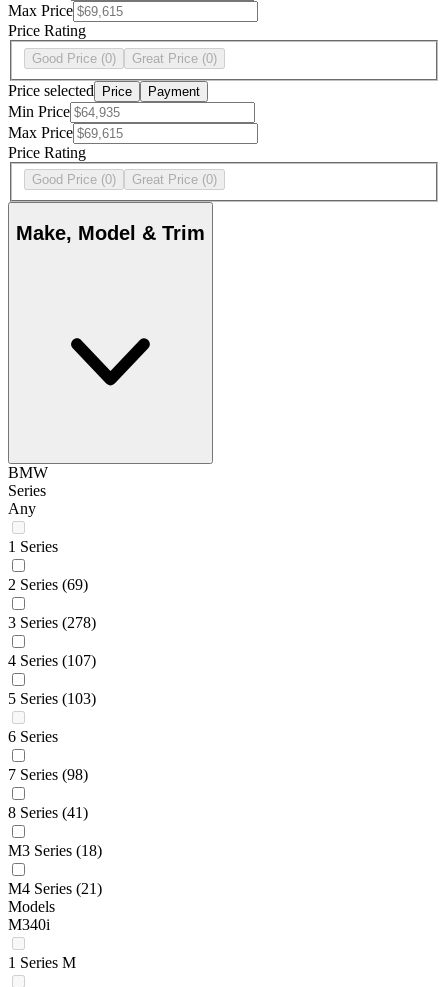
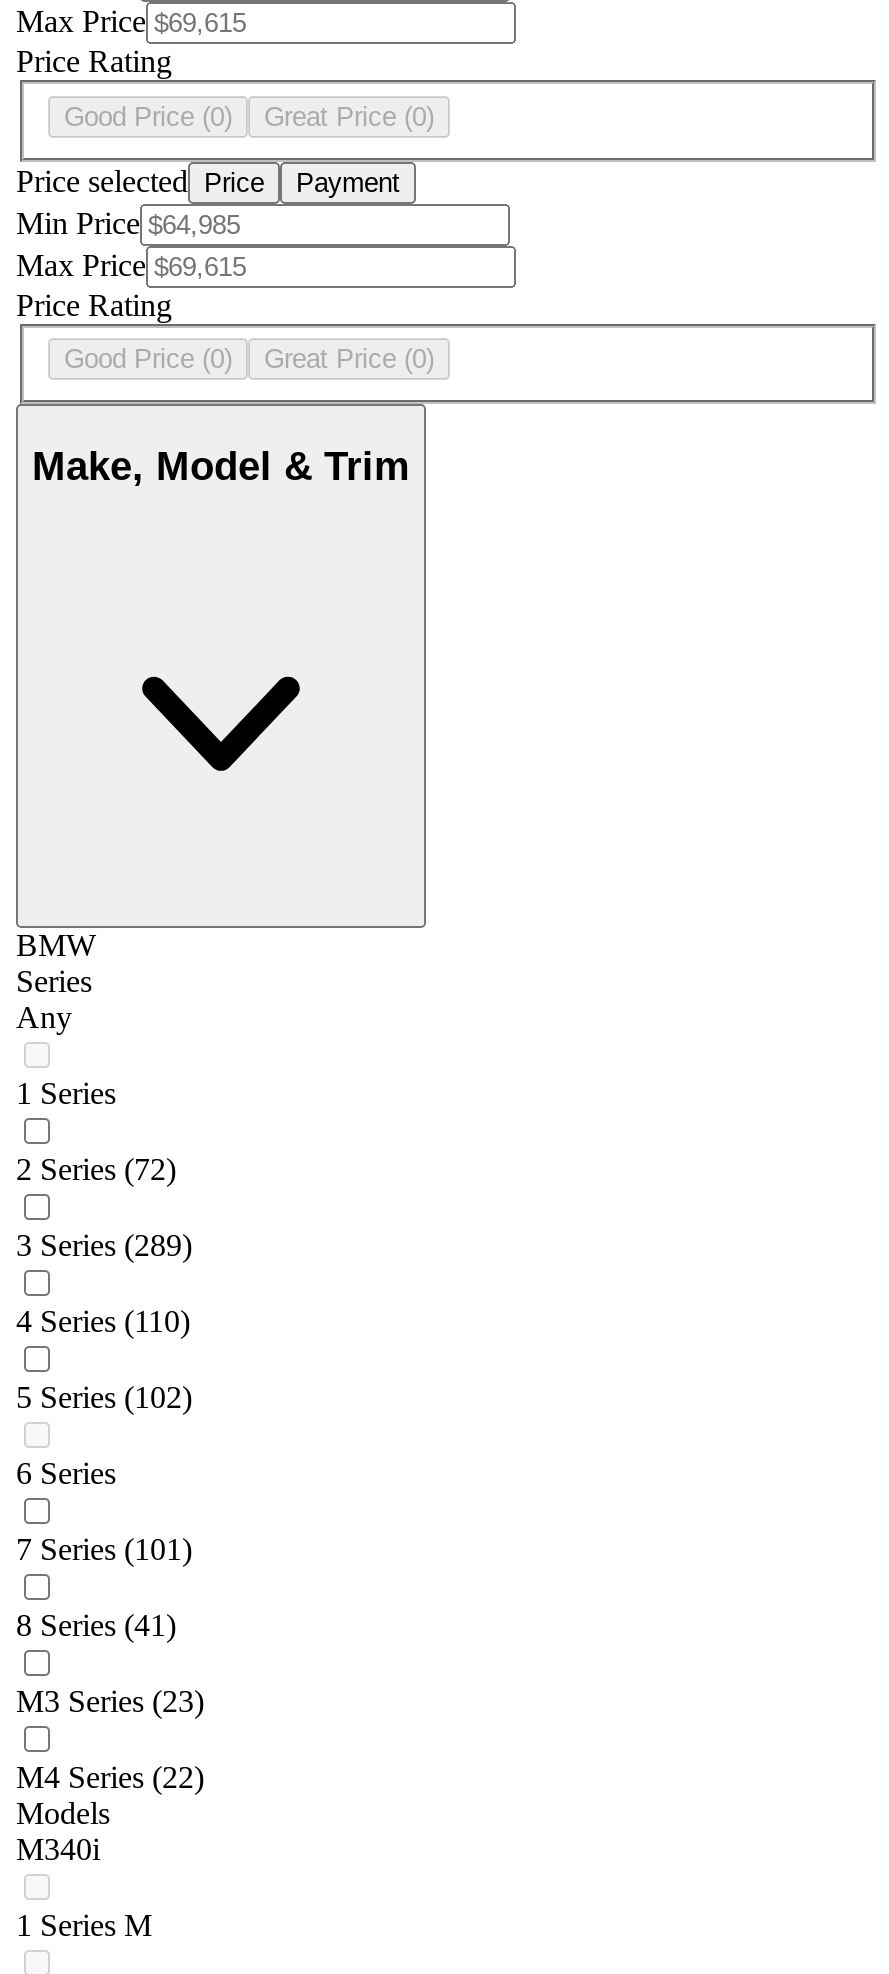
- 2 Series (69)
+ 2 Series (72)

- 3 Series (278)
+ 3 Series (289)

- 4 Series (107)
+ 4 Series (110)

- 5 Series (103)
+ 5 Series (102)

- 7 Series (98)
+ 7 Series (101)

- M3 Series (18)
+ M3 Series (23)

- M4 Series (21)
+ M4 Series (22)
